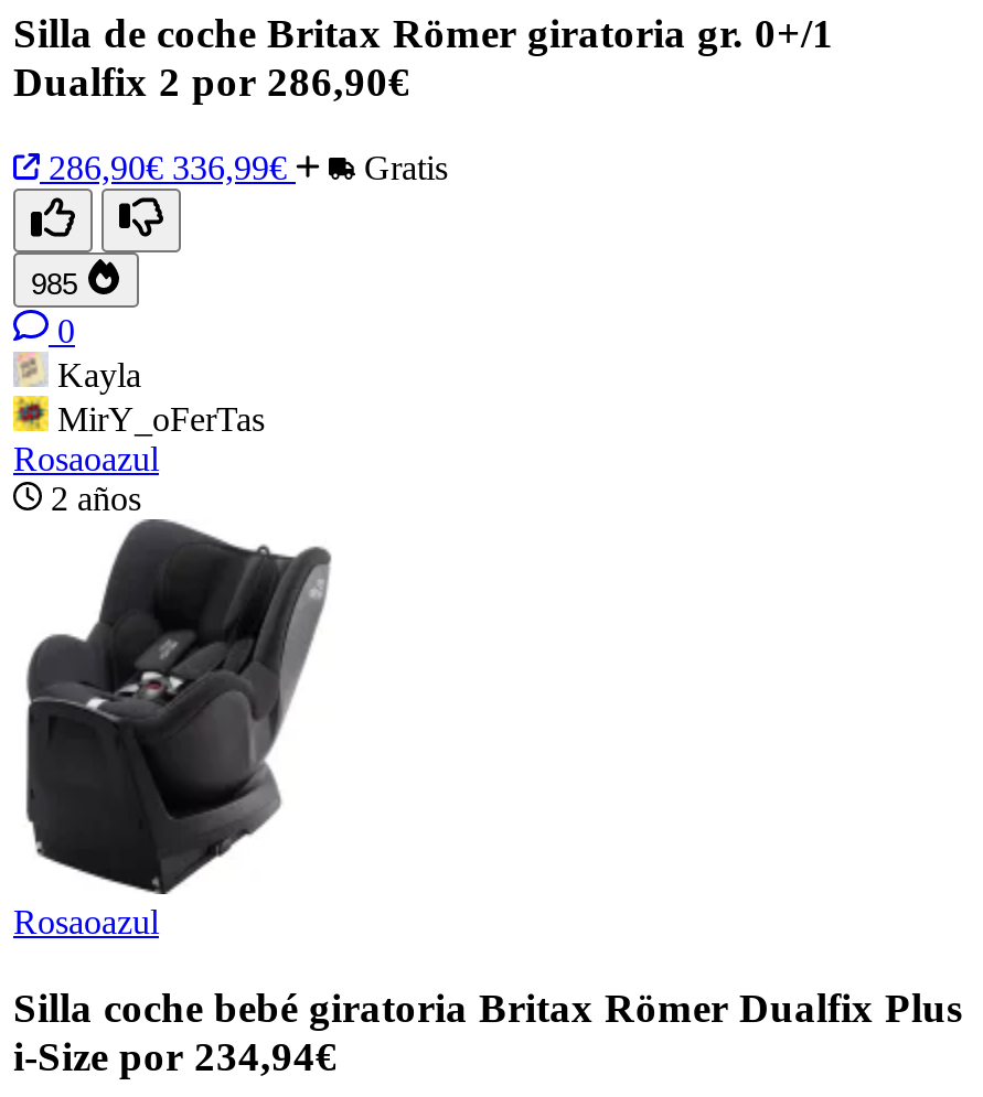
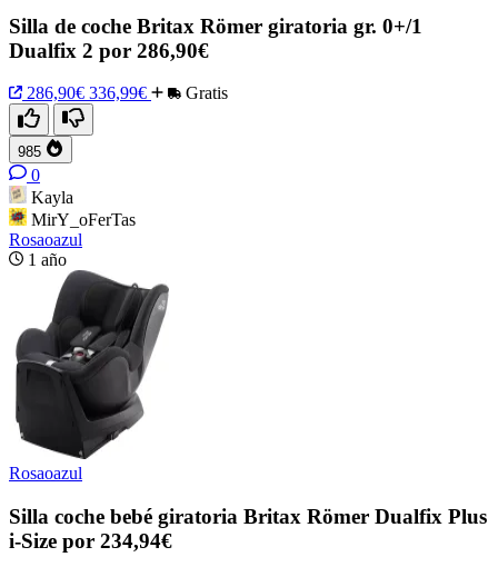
- 2 años
+ 1 año
